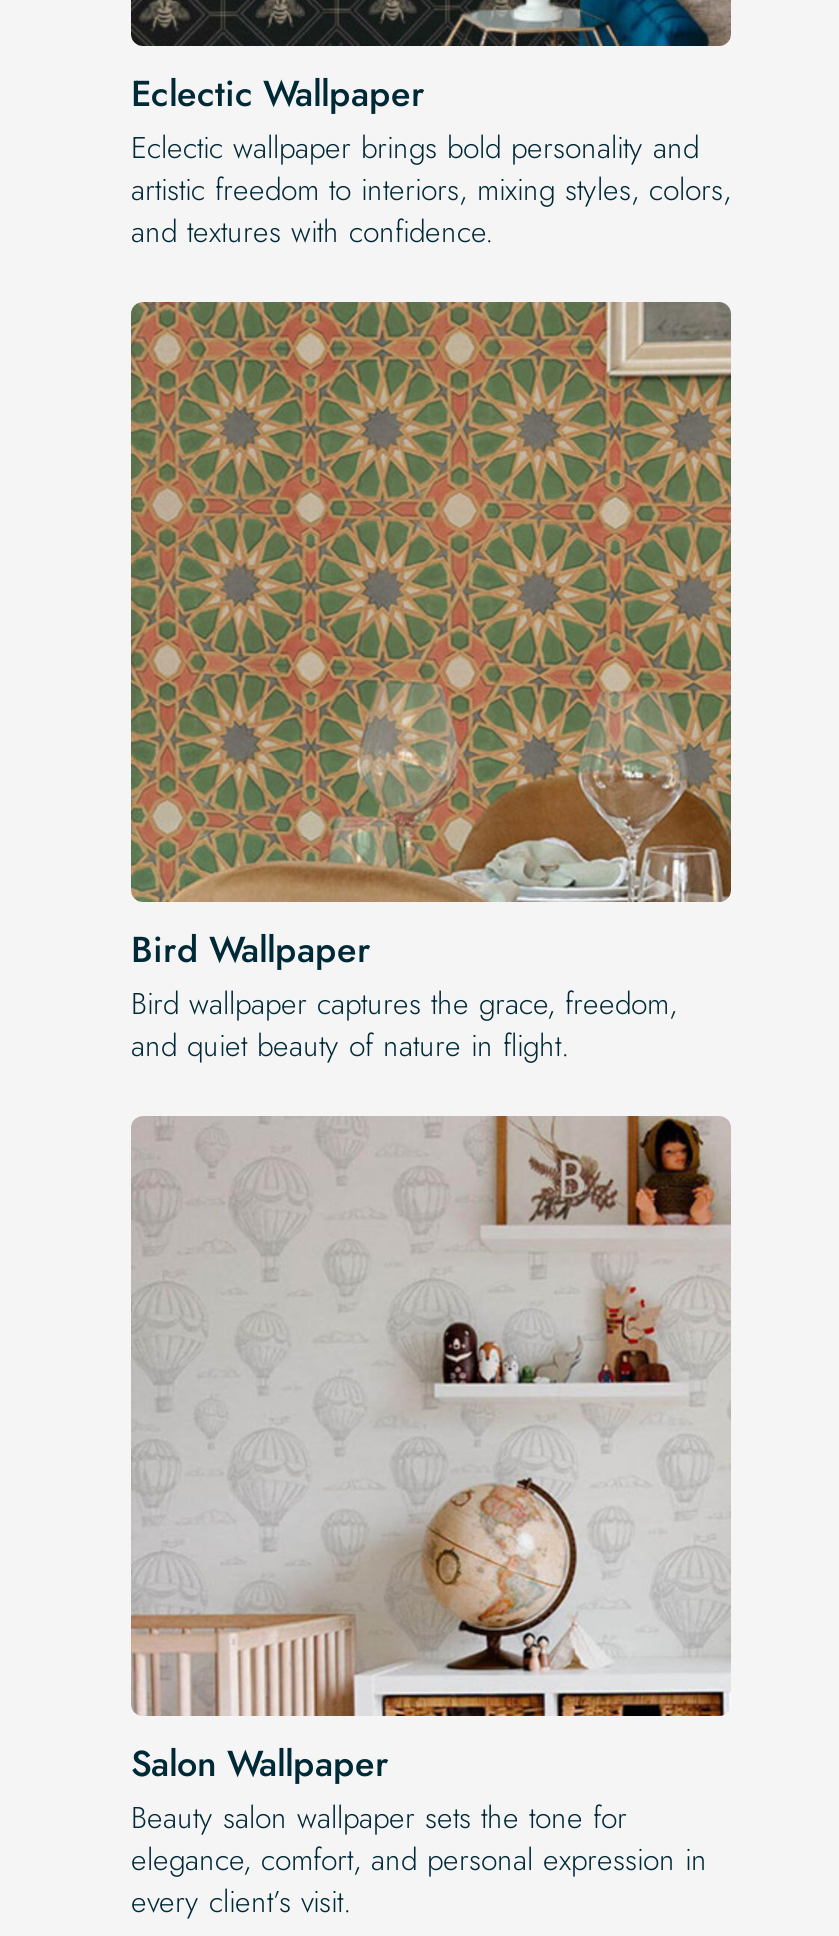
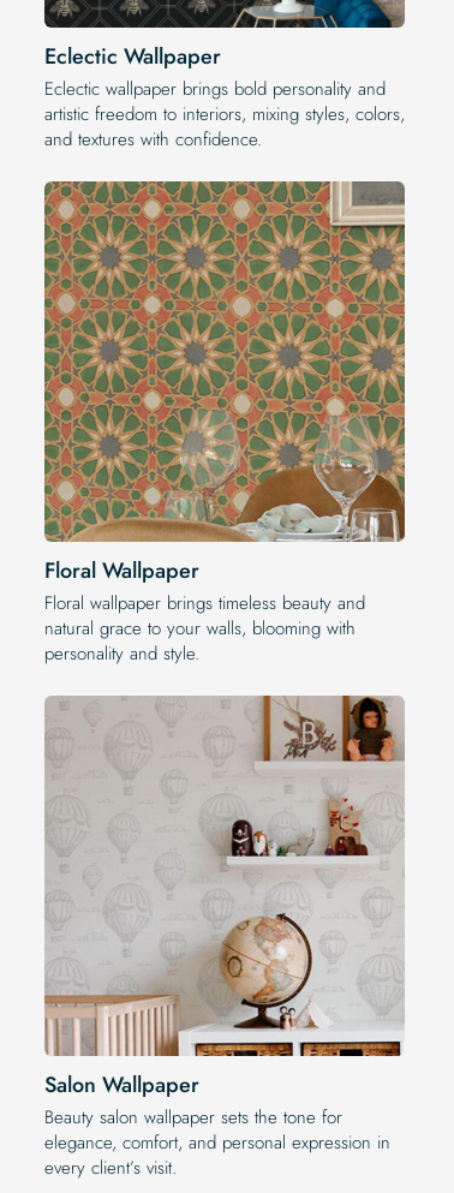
- Bird Wallpaper
- Bird wallpaper captures the grace, freedom,
- and quiet beauty of nature in flight.
+ Floral Wallpaper
+ Floral wallpaper brings timeless beauty and
+ natural grace to your walls, blooming with
+ personality and style.
